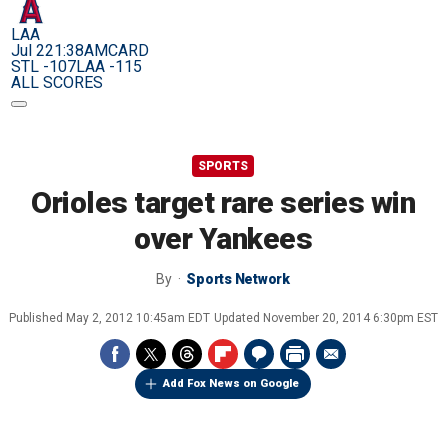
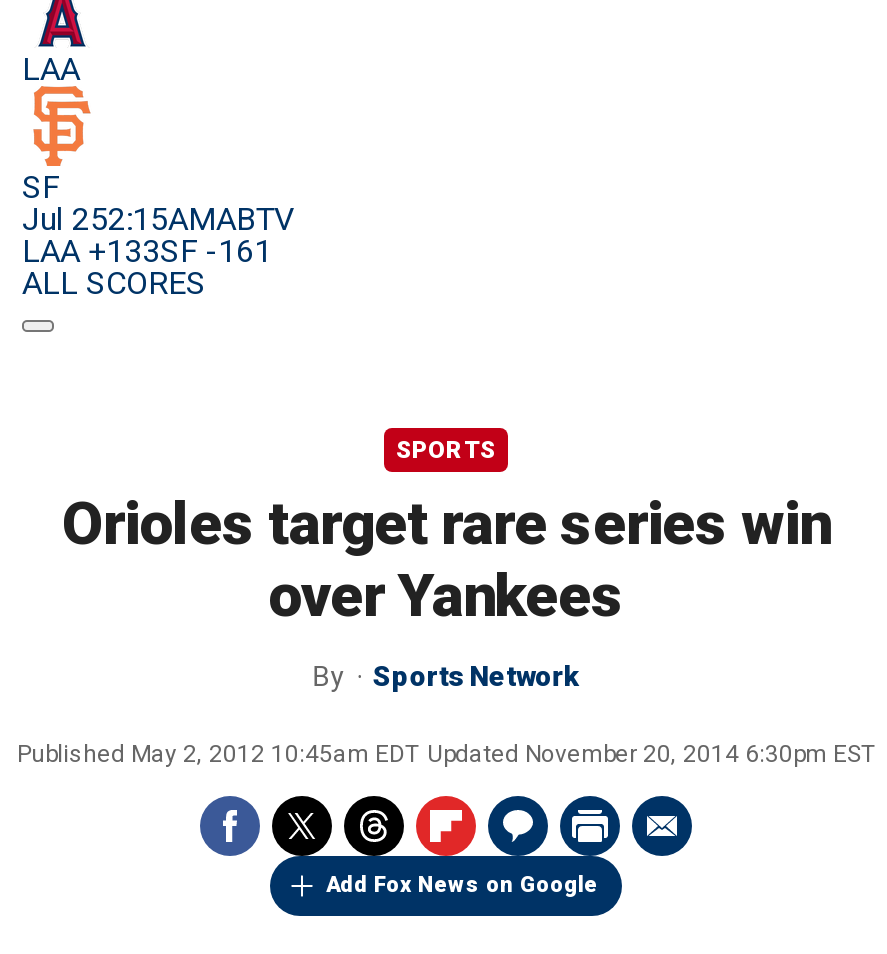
- Jul 221:38AMCARD
- STL -107LAA -115
+ SF
+ Jul 252:15AMABTV
+ LAA +133SF -161
